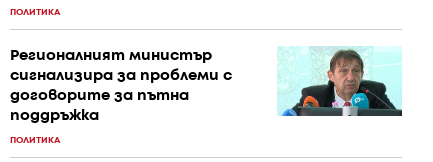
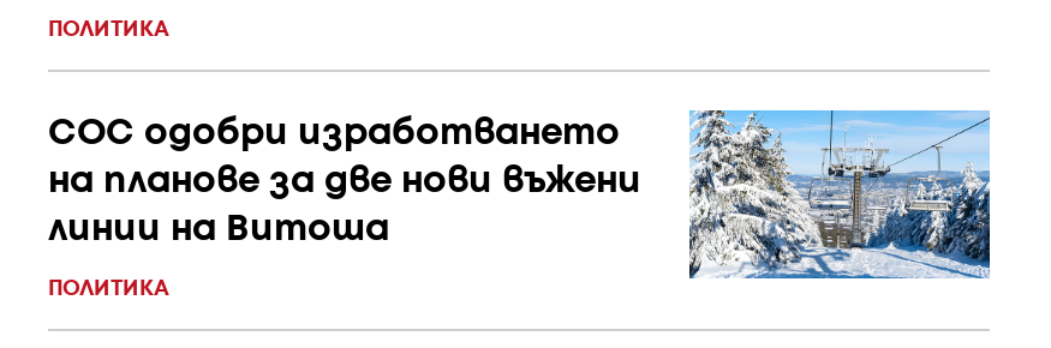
- Регионалният министър
- сигнализира за проблеми с
- договорите за пътна
- поддръжка
+ СОС одобри изработването
+ на планове за две нови въжени
+ линии на Витоша

- [image]
+ [image]
